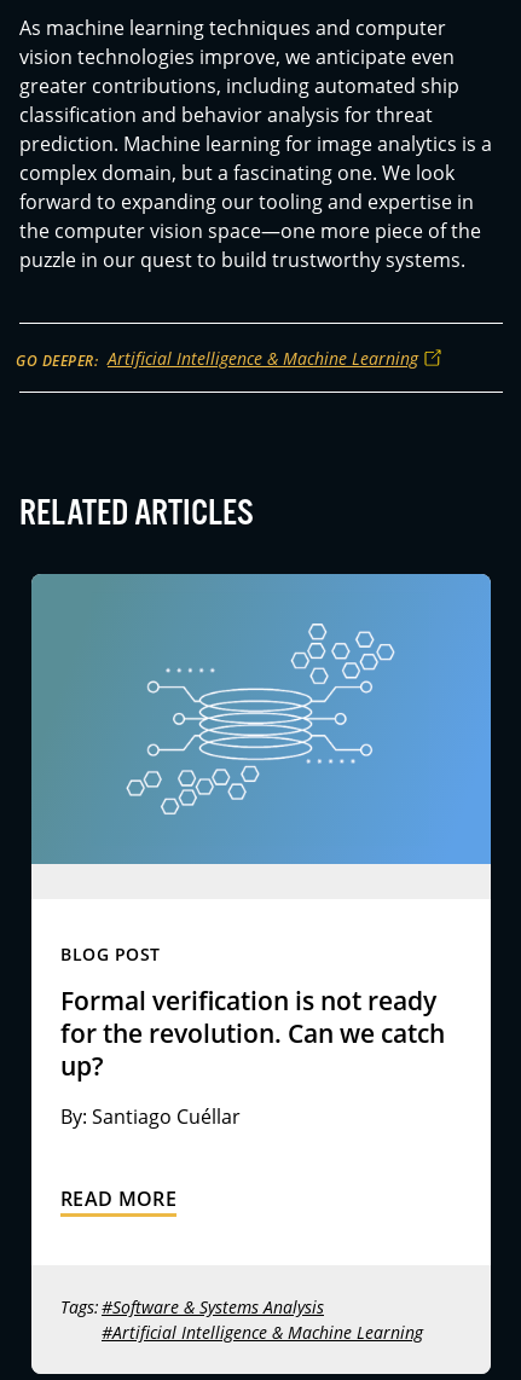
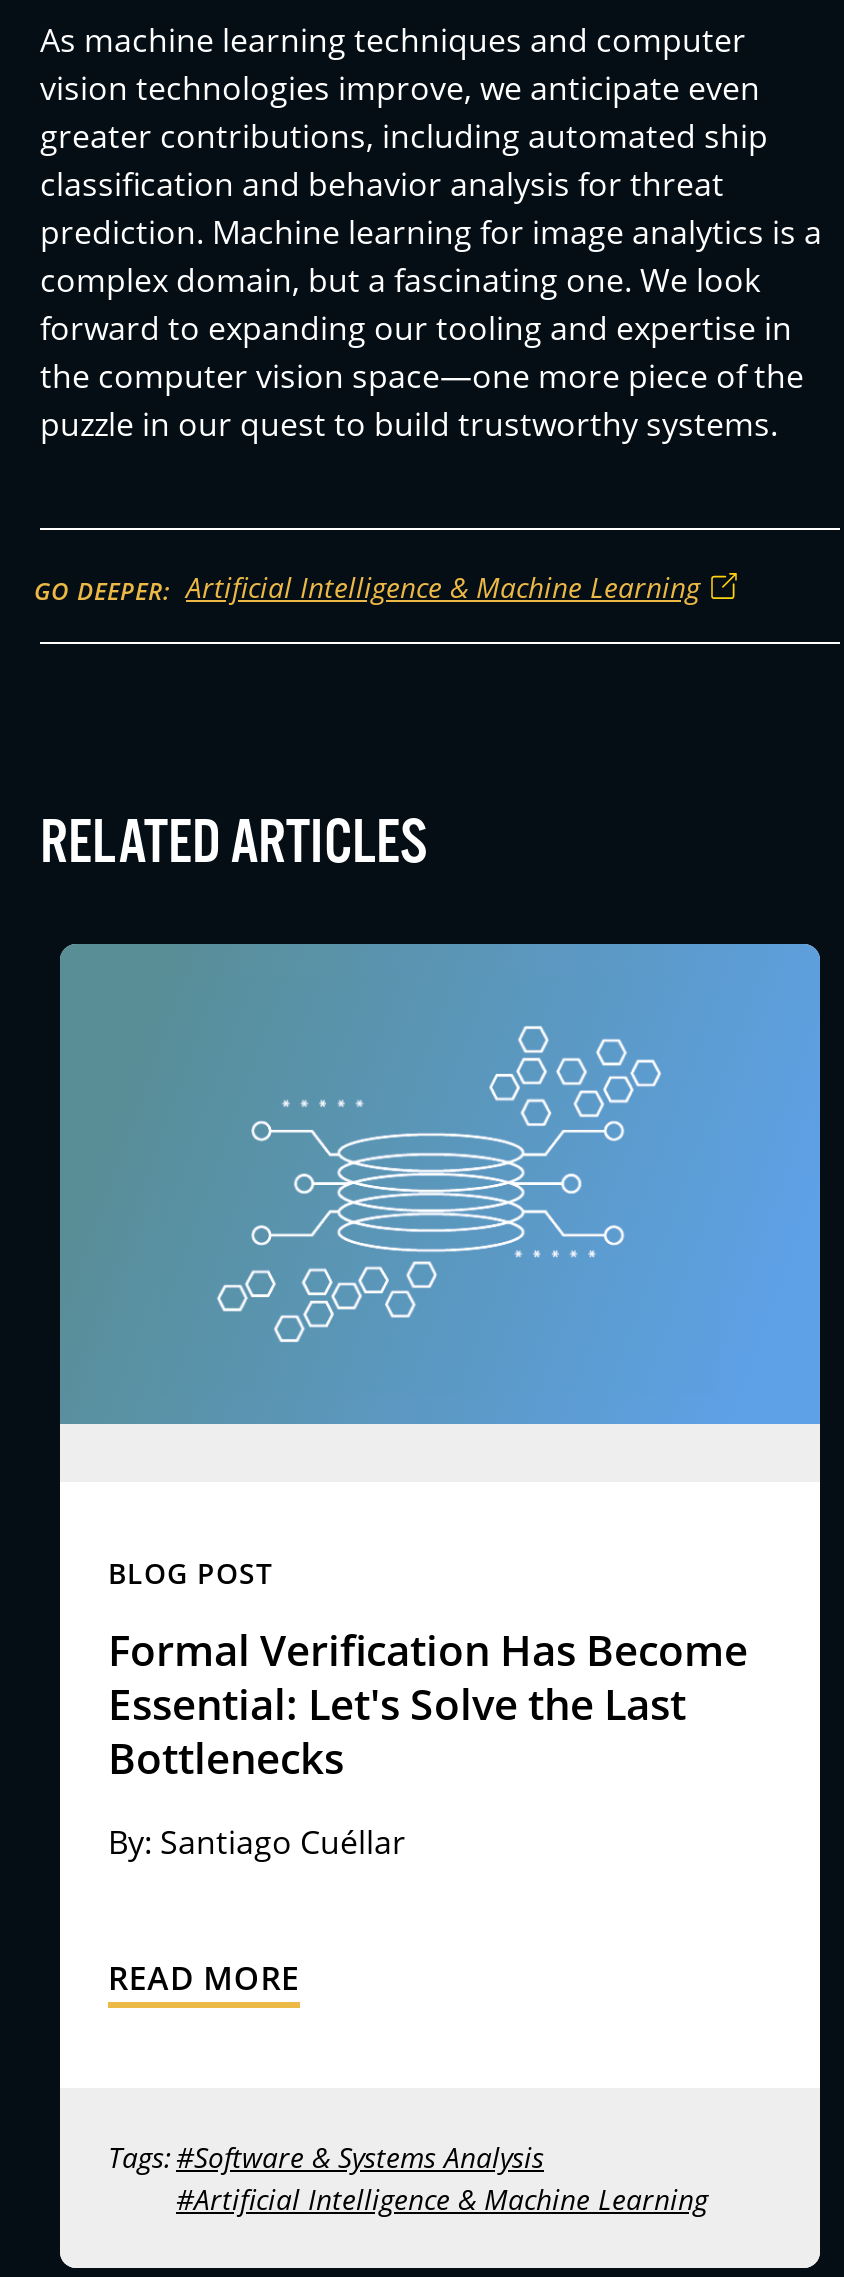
- Formal verification is not ready
- for the revolution. Can we catch
- up?
+ Formal Verification Has Become
+ Essential: Let's Solve the Last
+ Bottlenecks
